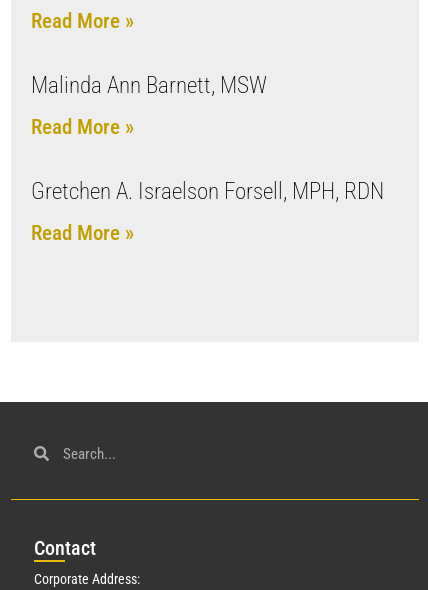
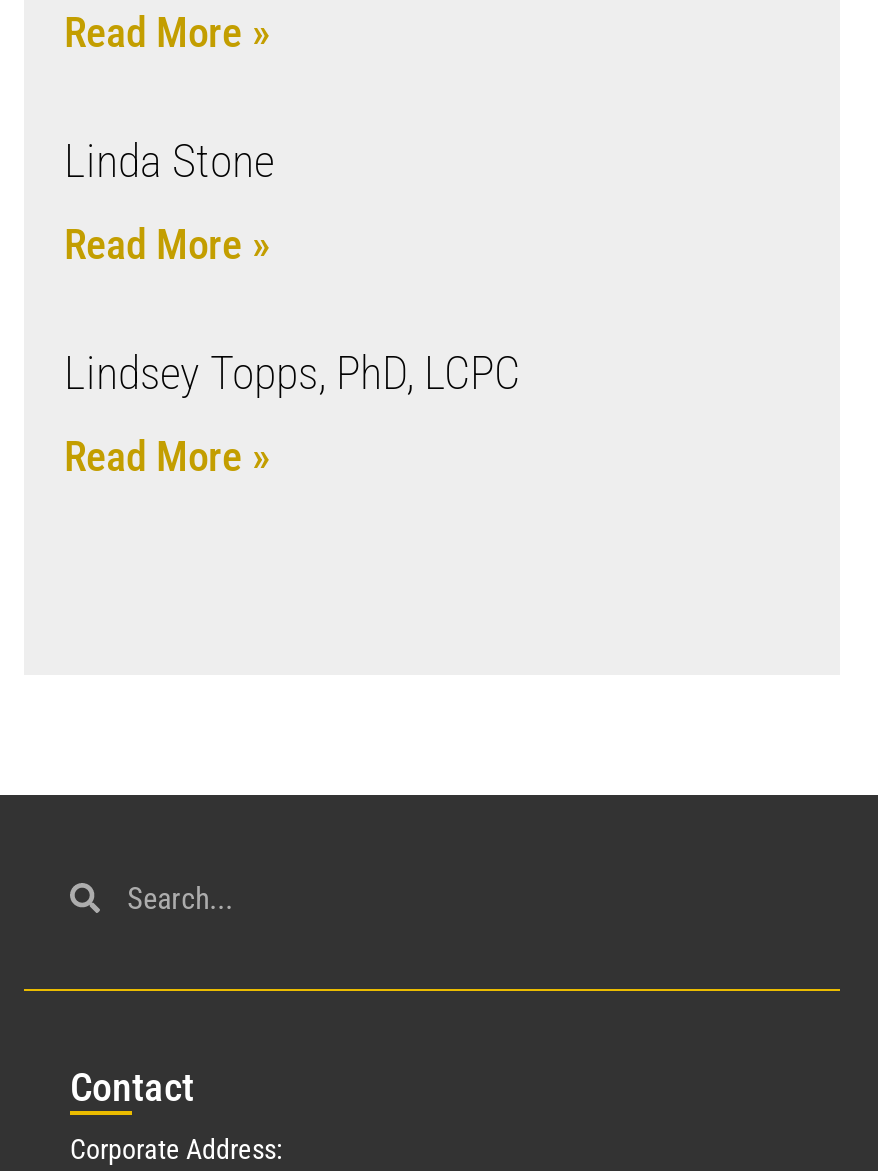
- Malinda Ann Barnett, MSW
+ Linda Stone

- Gretchen A. Israelson Forsell, MPH, RDN
+ Lindsey Topps, PhD, LCPC
